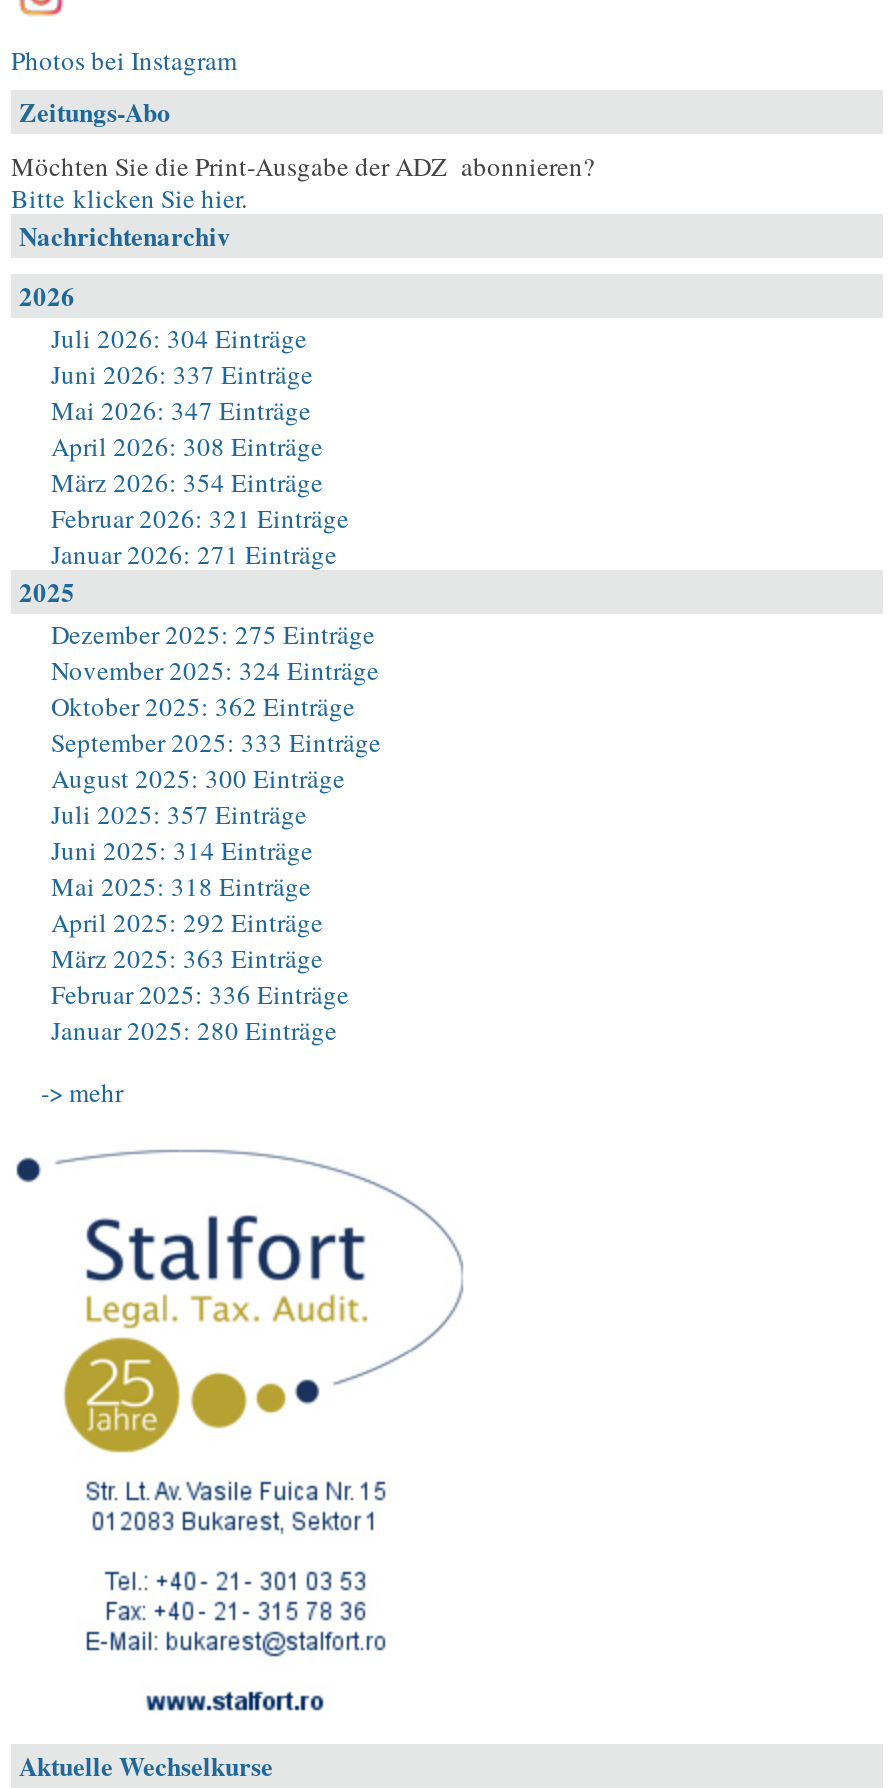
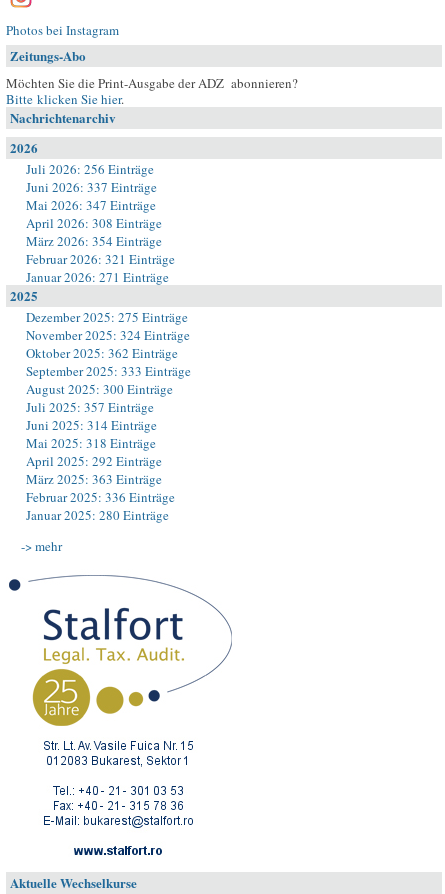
- Juli 2026: 304 Einträge
+ Juli 2026: 256 Einträge
